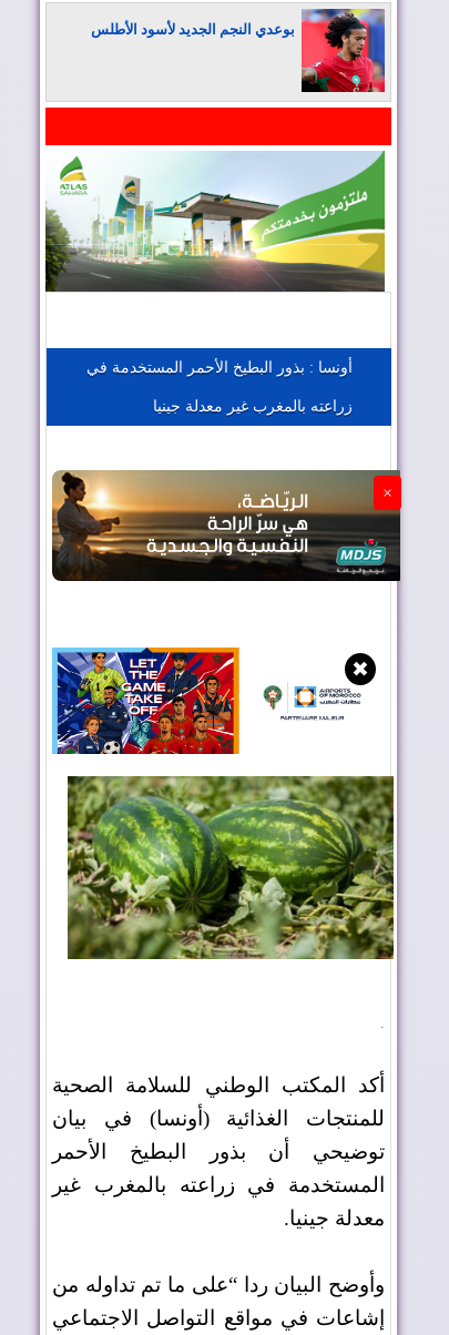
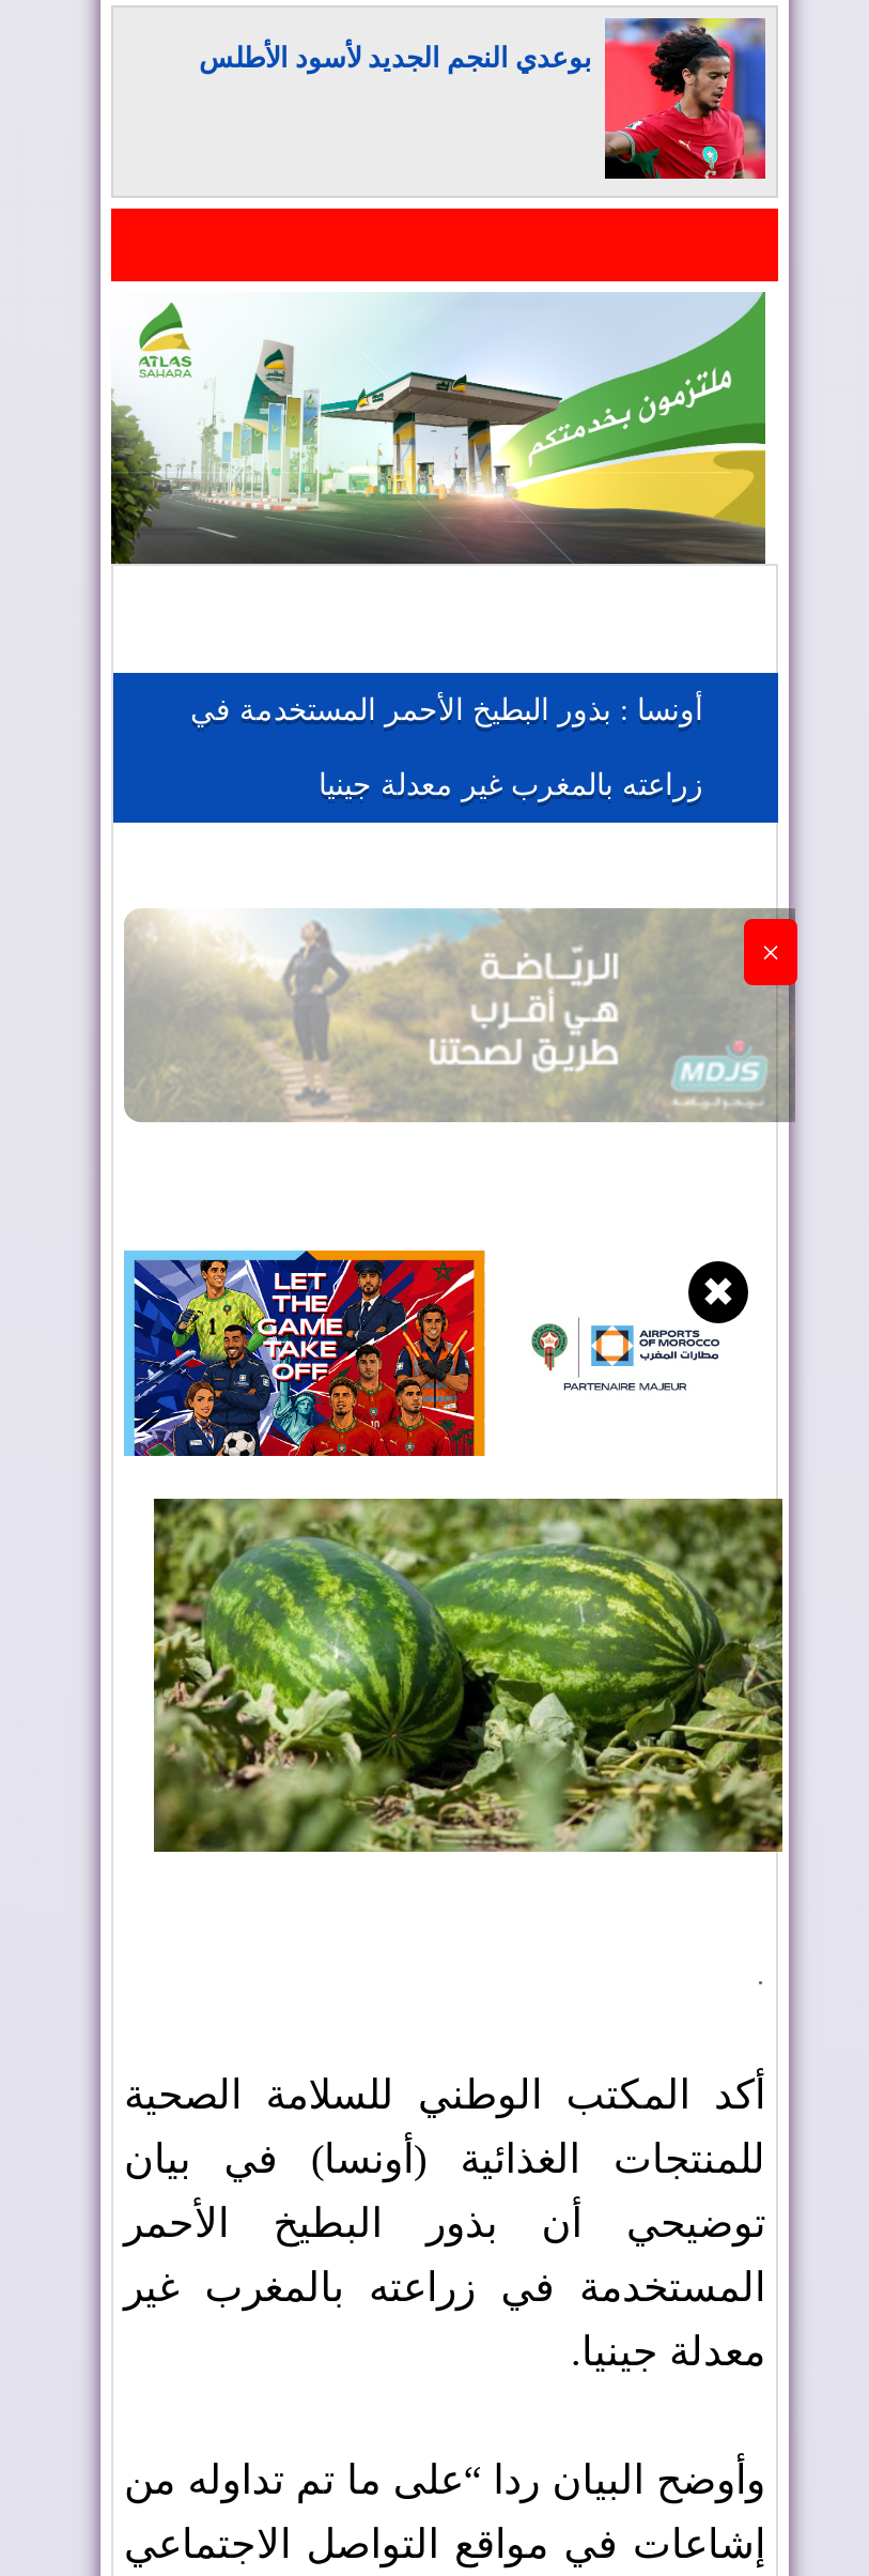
- [image]
+ [image]
